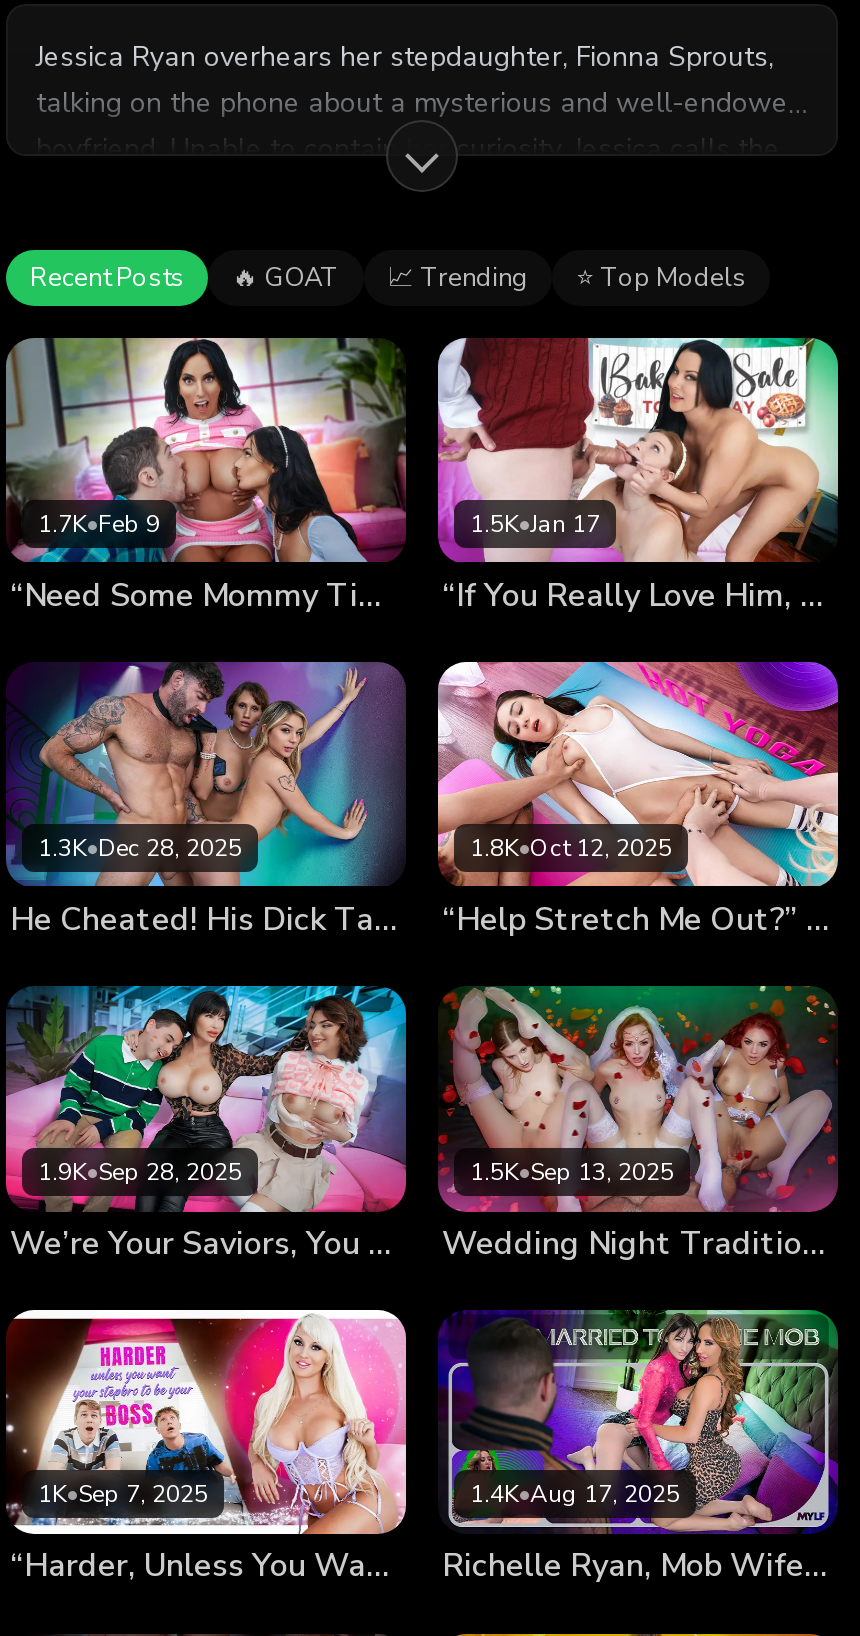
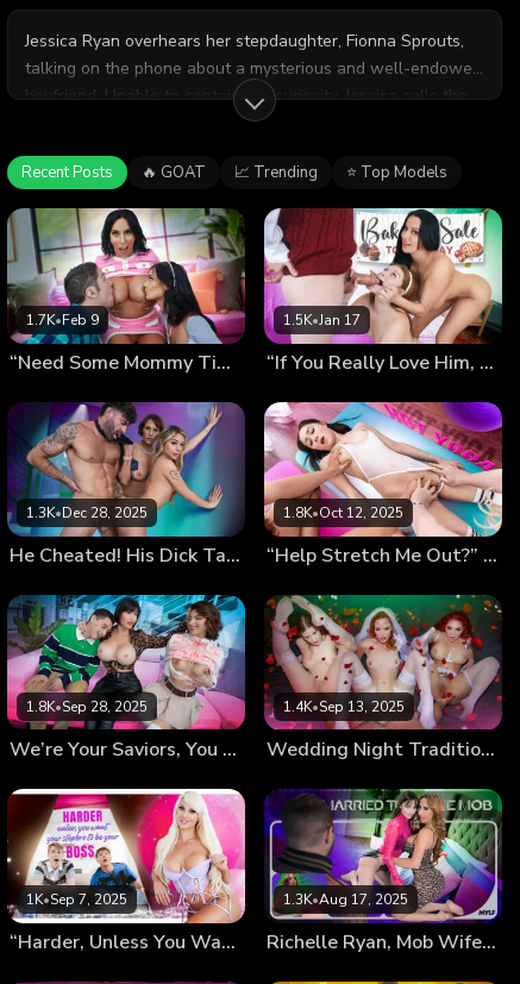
- 1.9K•Sep 28, 2025
+ 1.8K•Sep 28, 2025

- 1.5K•Sep 13, 2025
+ 1.4K•Sep 13, 2025

- 1.4K•Aug 17, 2025
+ 1.3K•Aug 17, 2025
